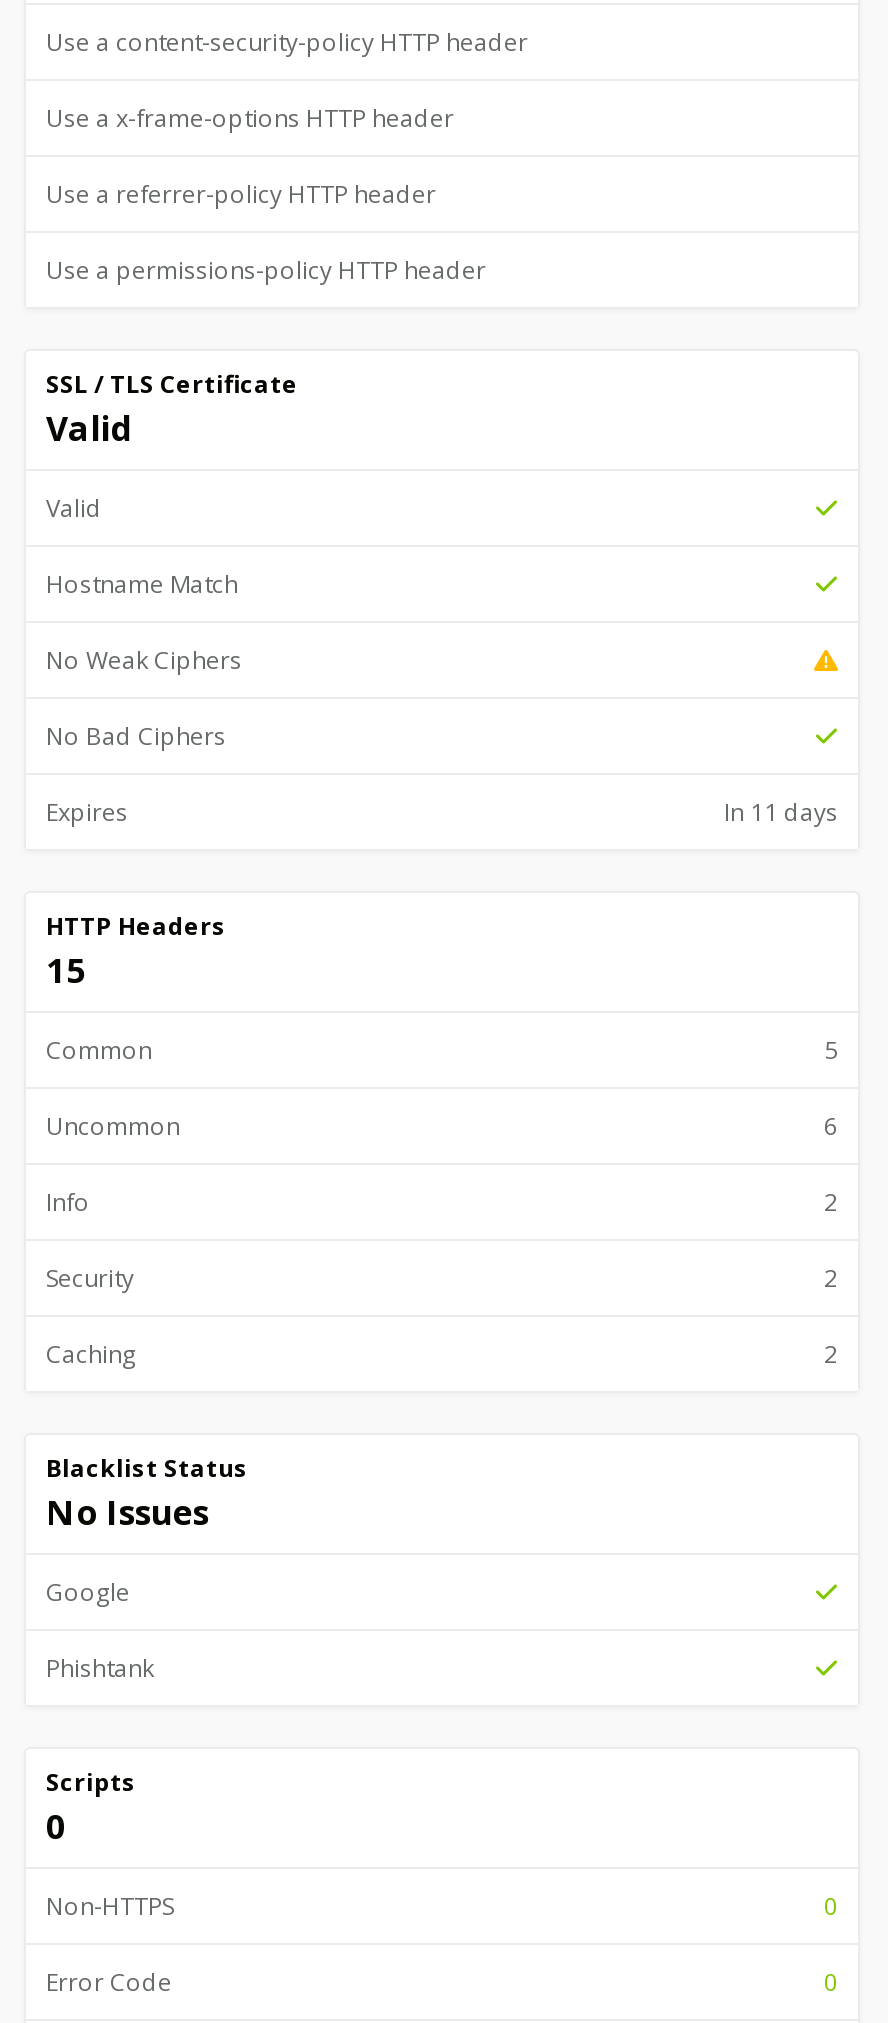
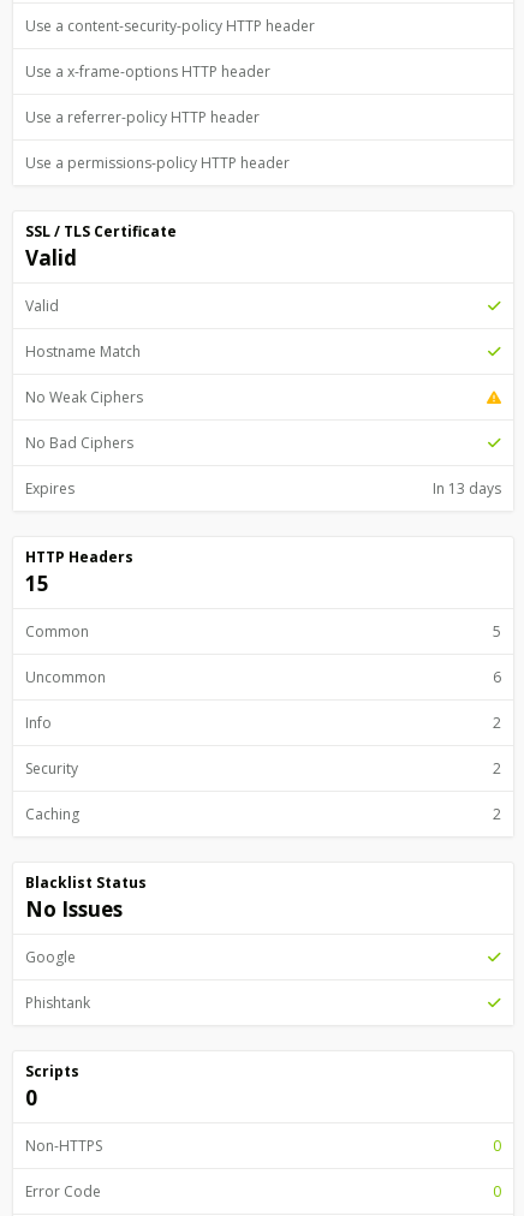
- In 11 days
+ In 13 days
